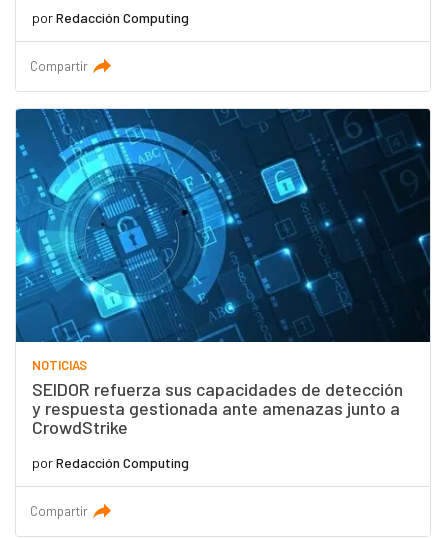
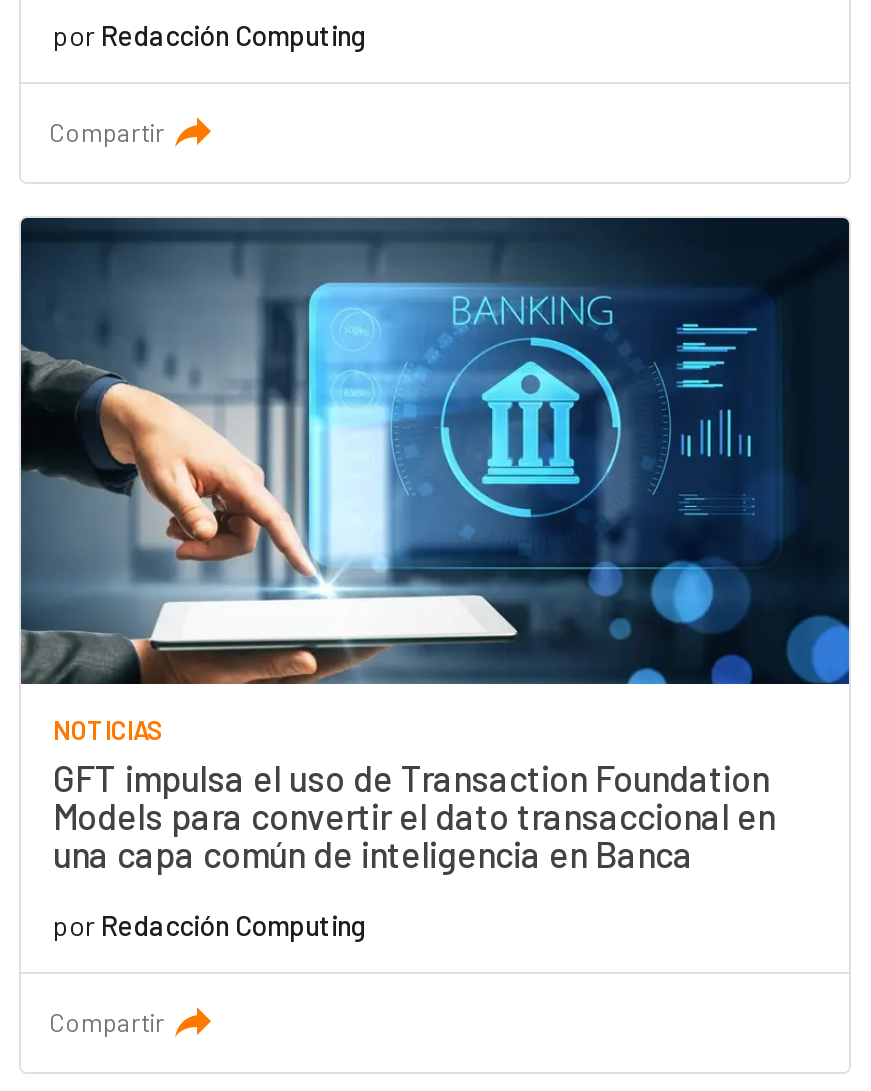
- [image]
- SEIDOR refuerza sus capacidades de detección
- y respuesta gestionada ante amenazas junto a
- CrowdStrike
+ [image]
+ GFT impulsa el uso de Transaction Foundation
+ Models para convertir el dato transaccional en
+ una capa común de inteligencia en Banca
